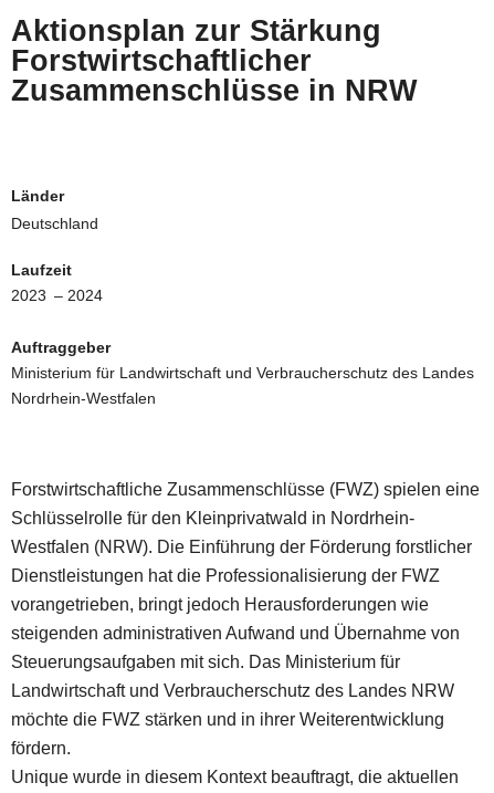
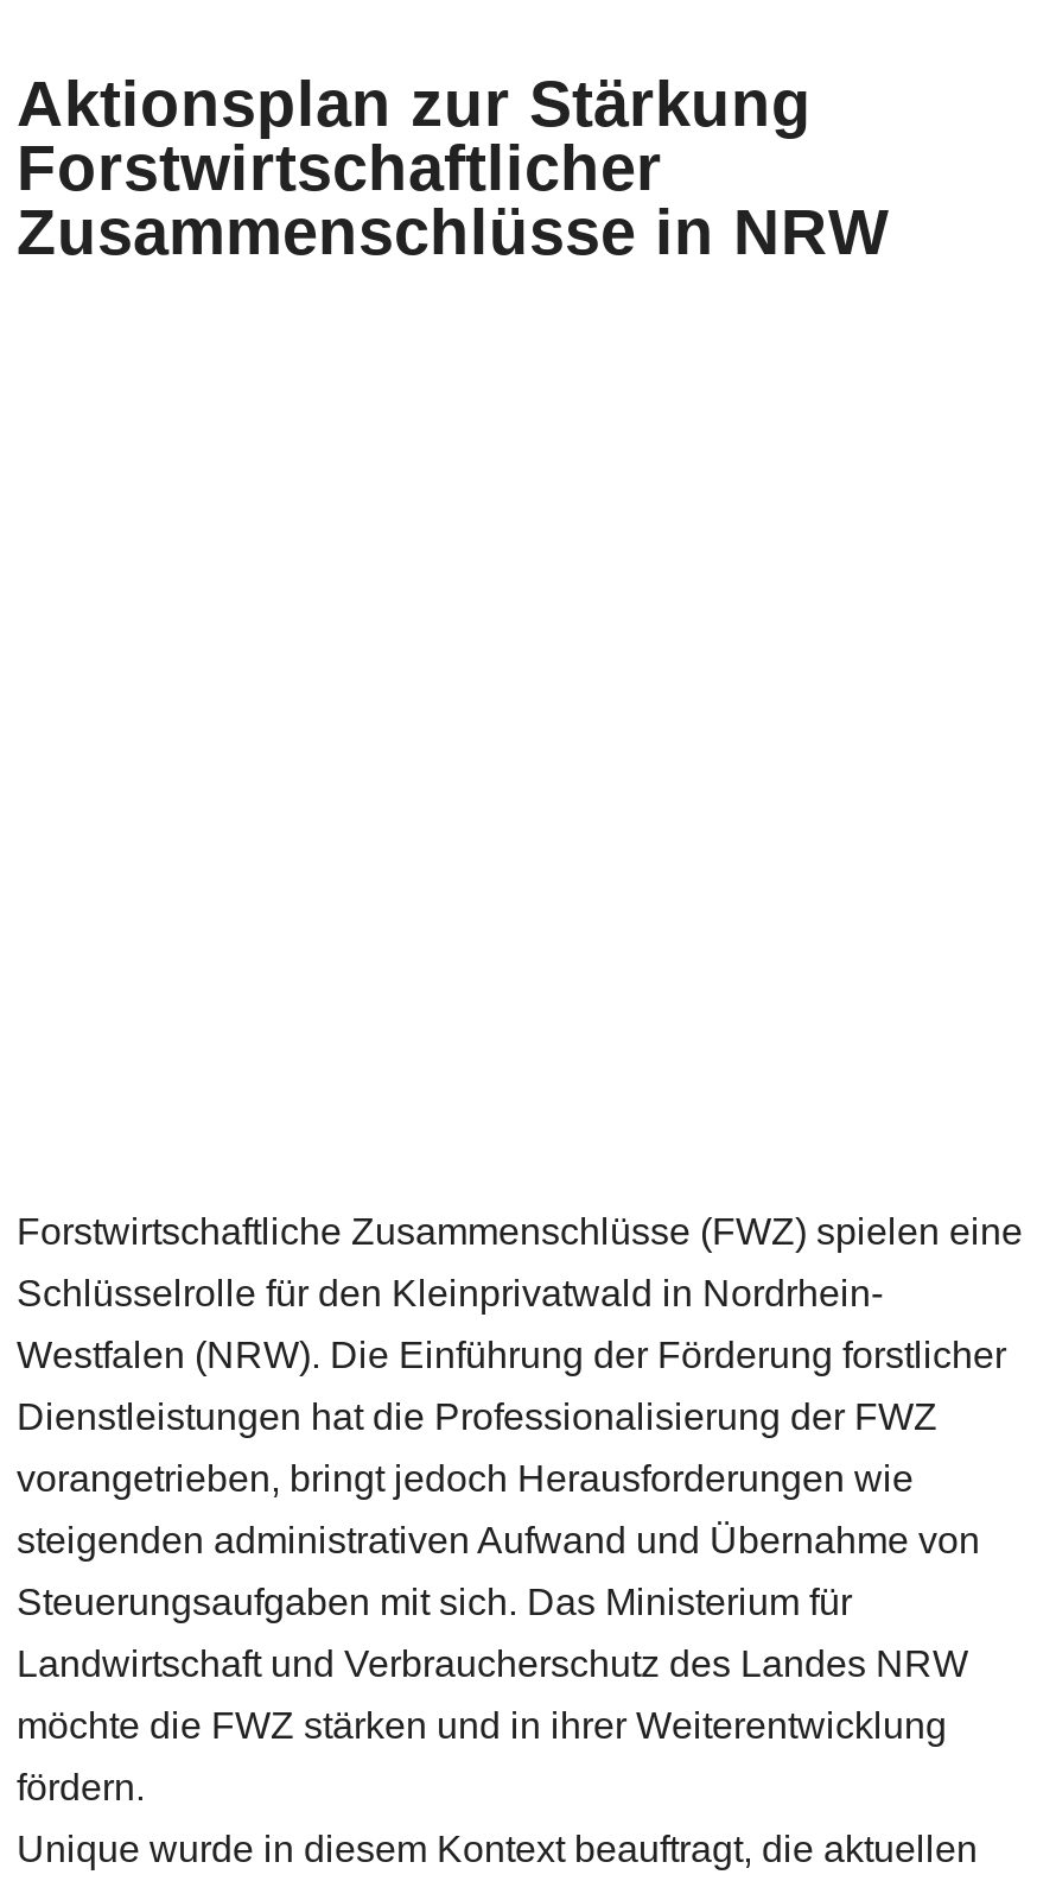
- Länder
- Deutschland
- Laufzeit
- 2023 – 2024
- Auftraggeber
- Ministerium für Landwirtschaft und Verbraucherschutz des Landes
- Nordrhein-Westfalen
